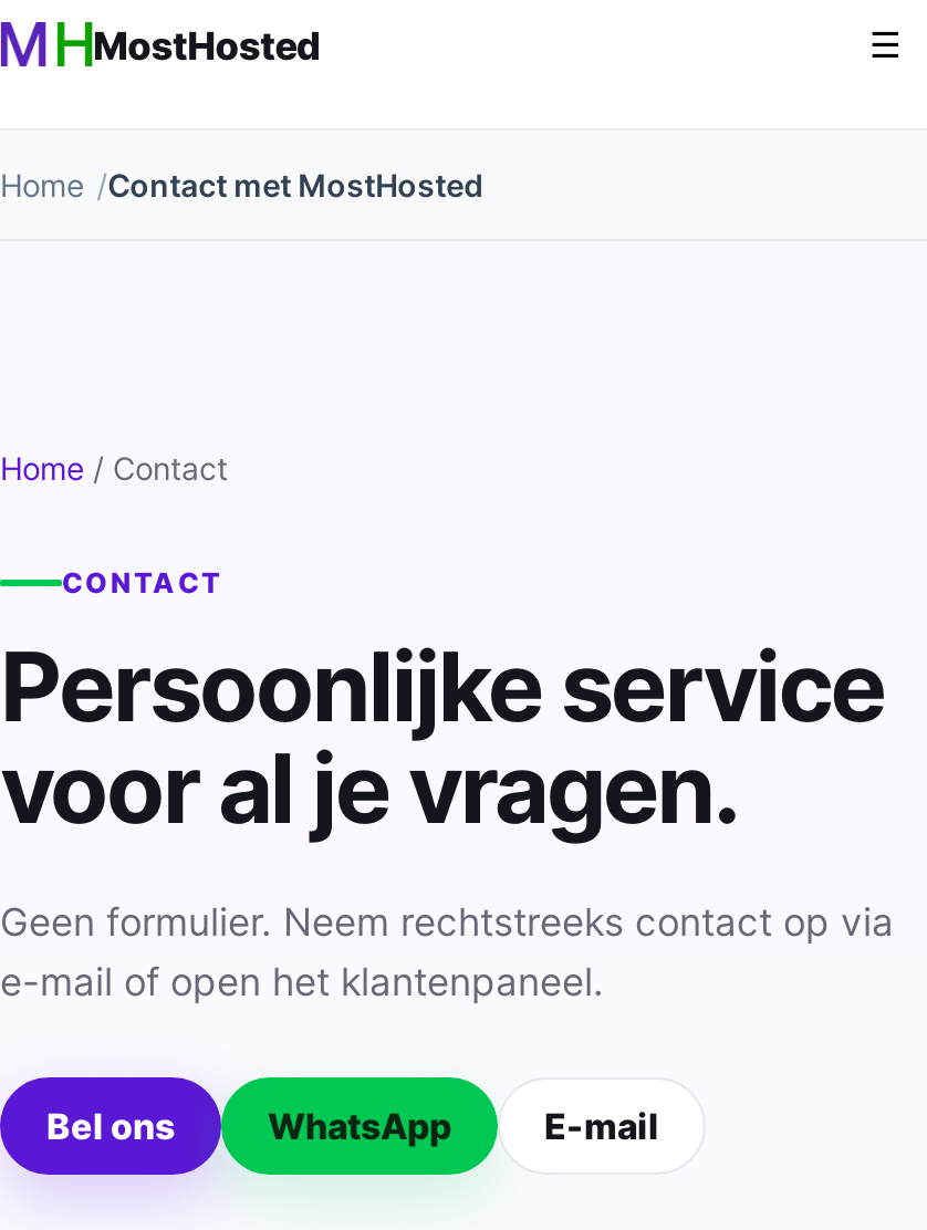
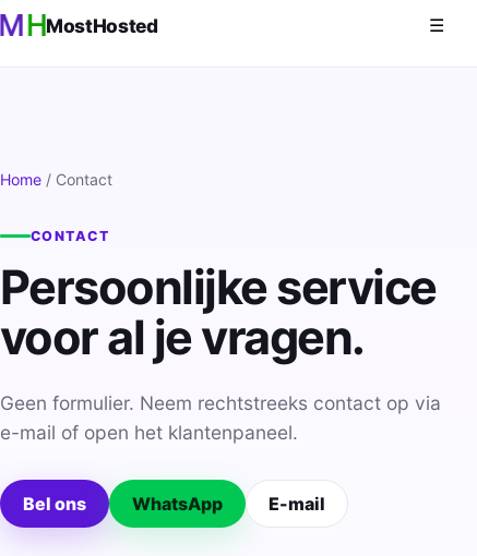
- Home
- Contact met MostHosted
